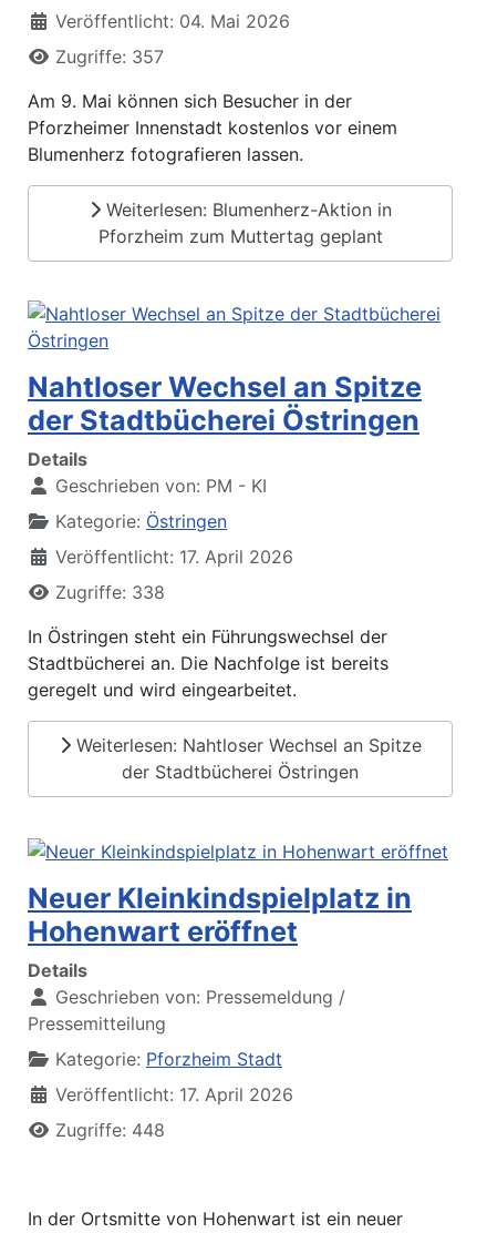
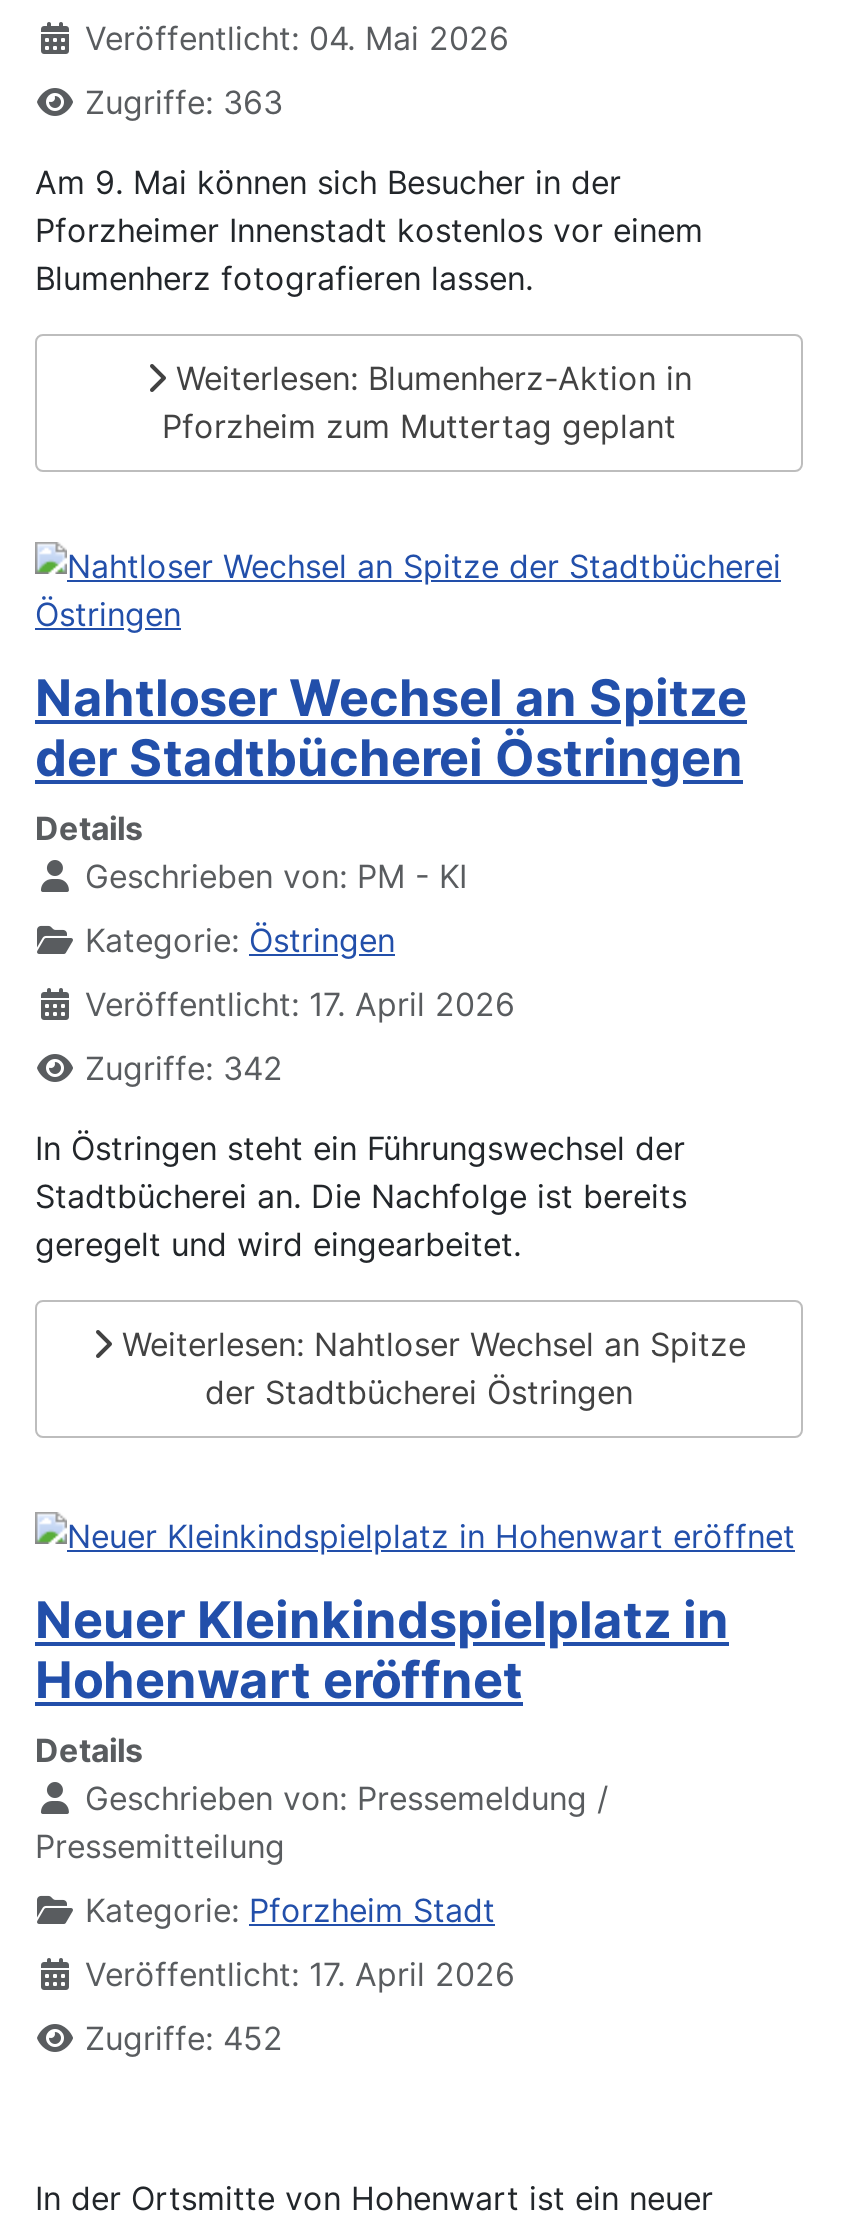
- Zugriffe: 357
+ Zugriffe: 363

- Zugriffe: 338
+ Zugriffe: 342

- Zugriffe: 448
+ Zugriffe: 452
